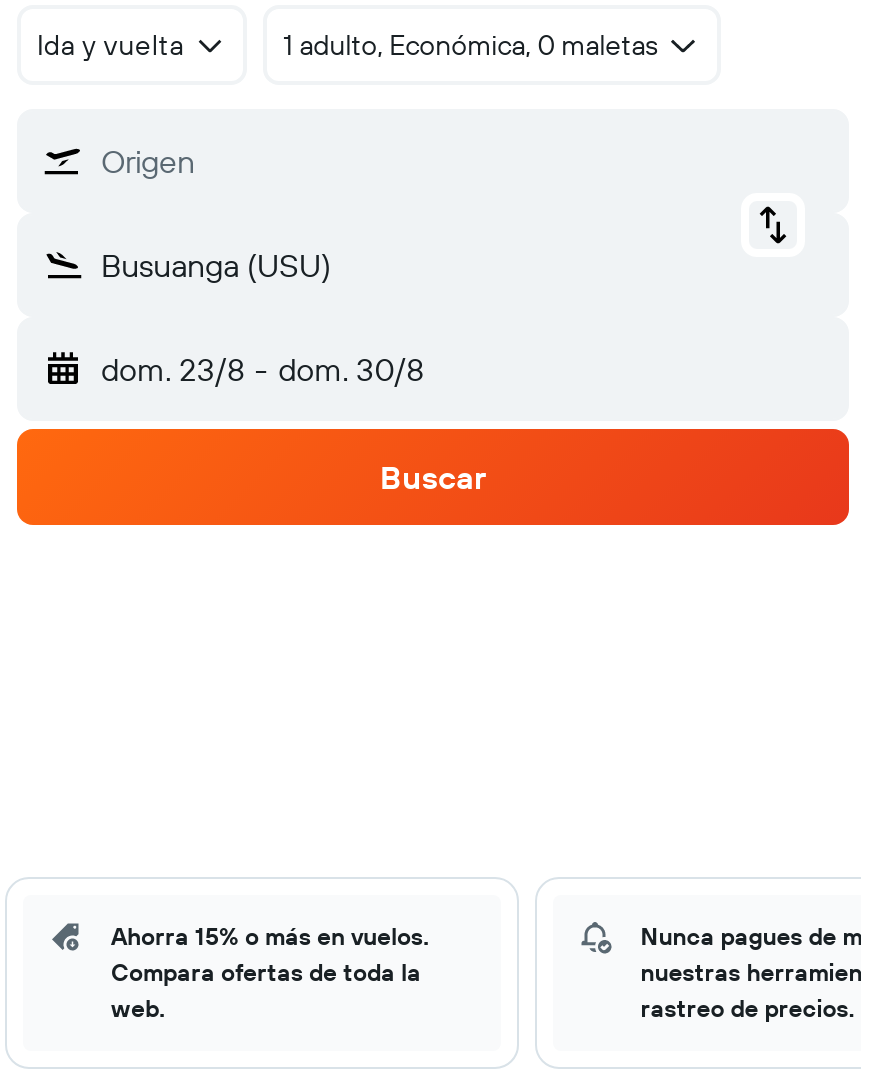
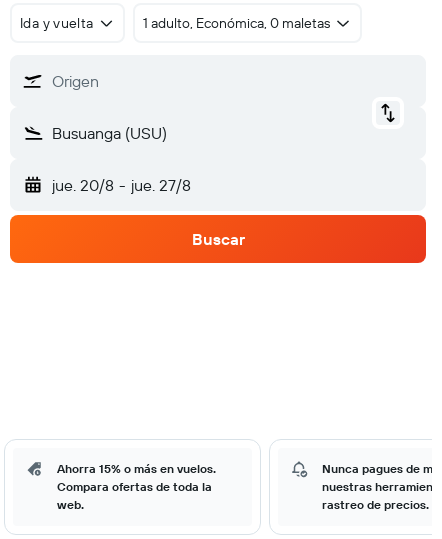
- dom. 23/8 - dom. 30/8
+ jue. 20/8 - jue. 27/8
